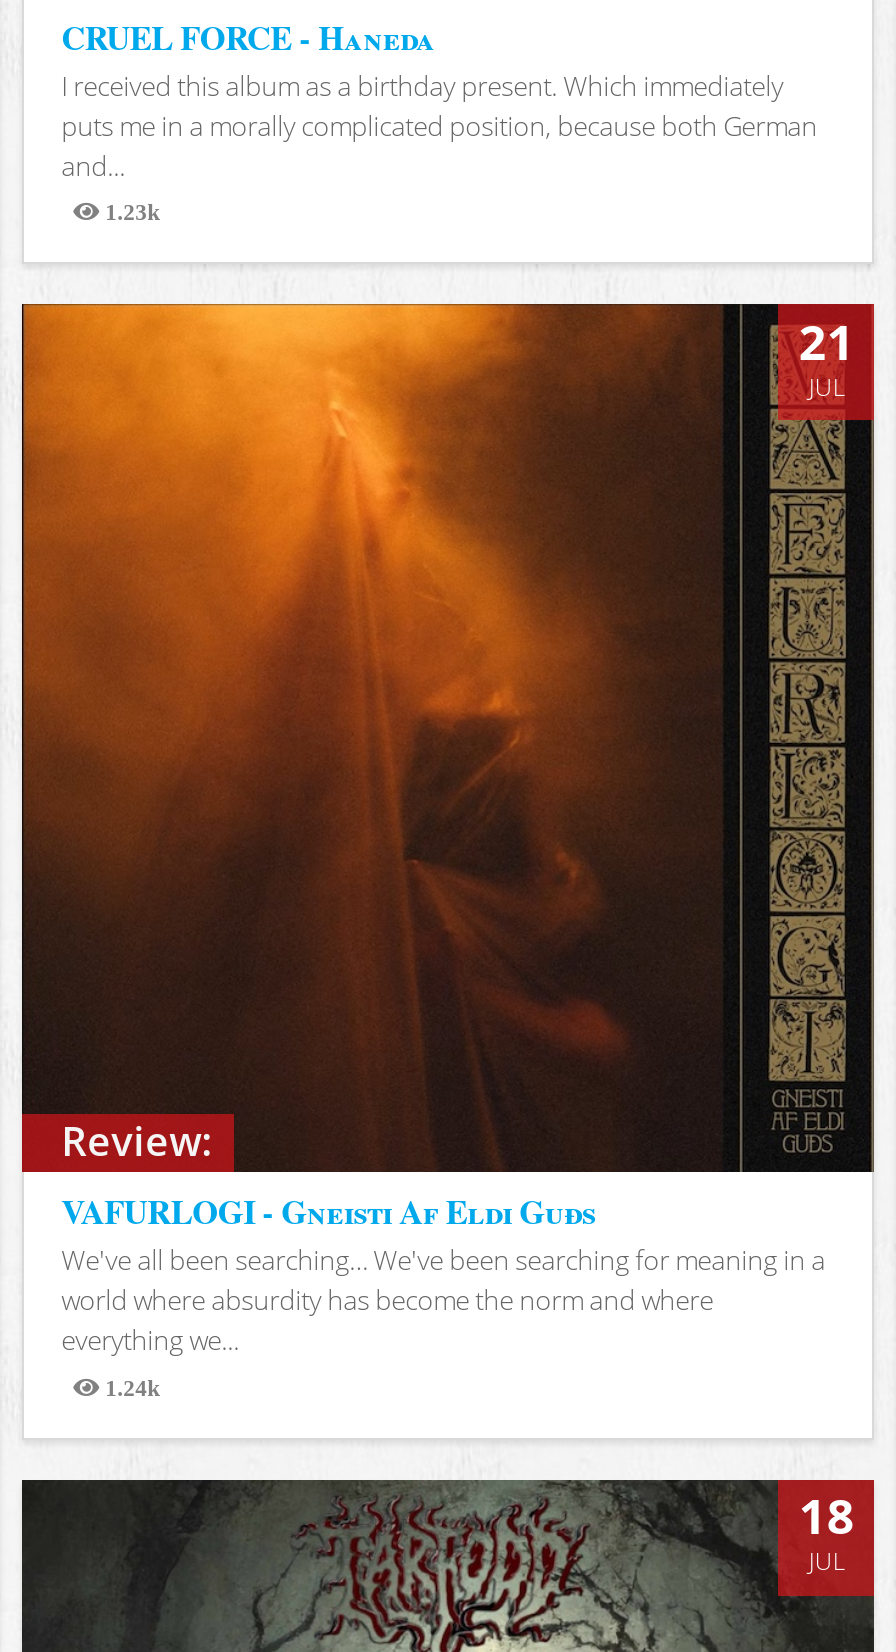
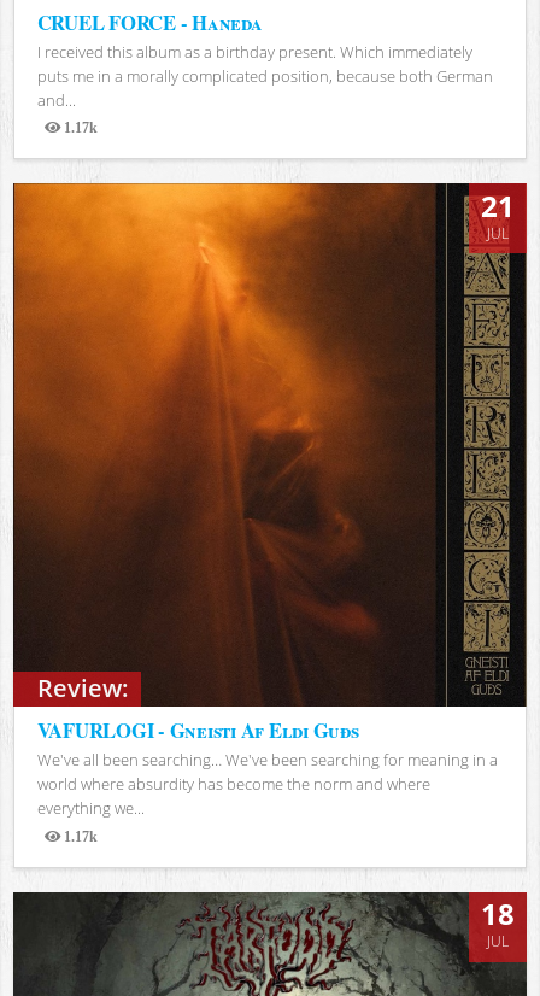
- 1.23k
+ 1.17k

- 1.24k
+ 1.17k
